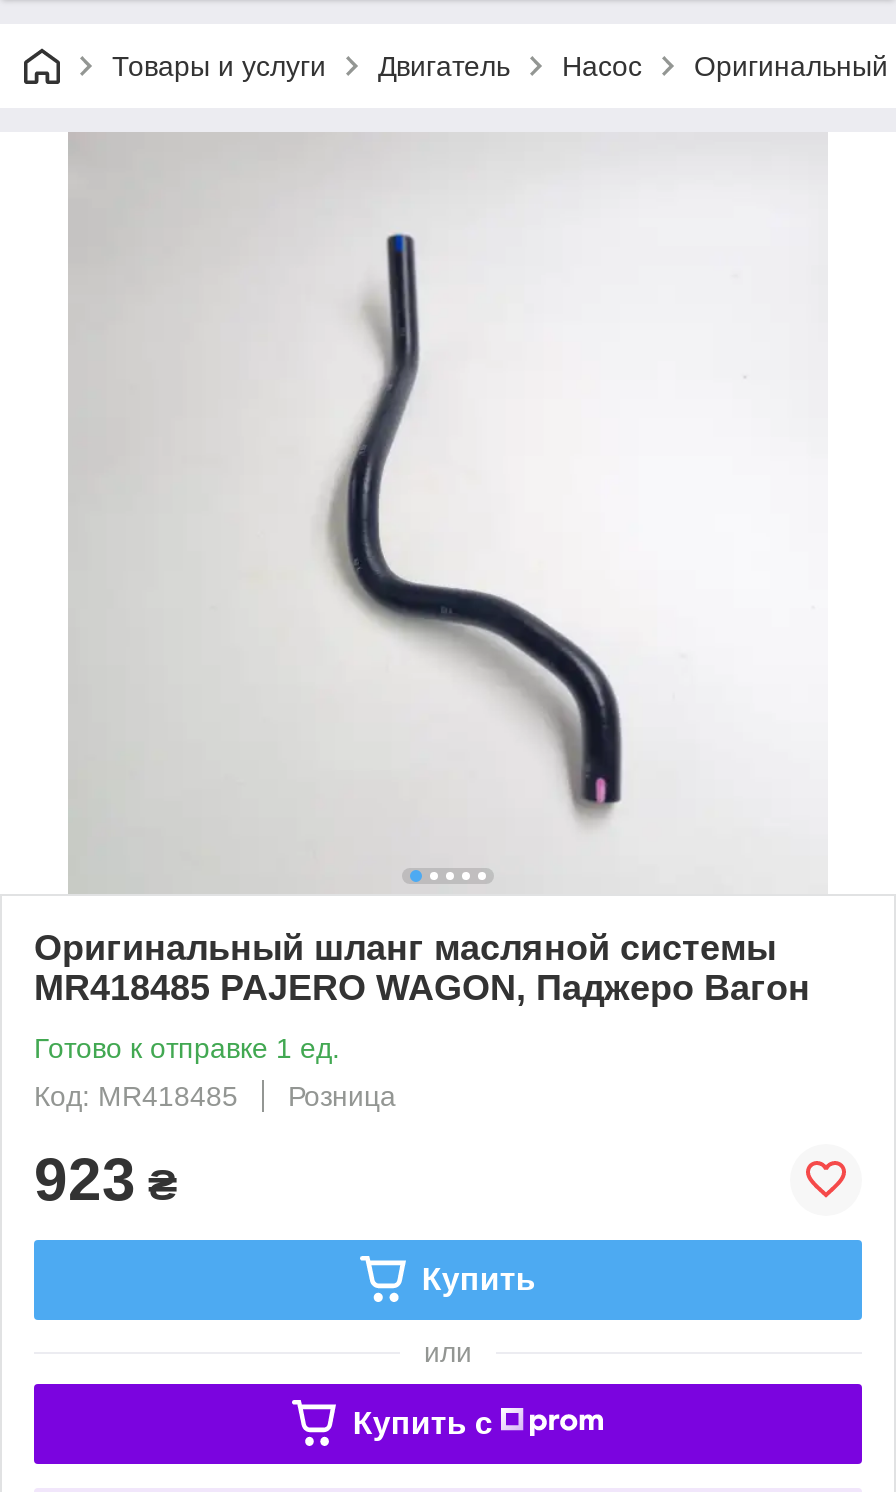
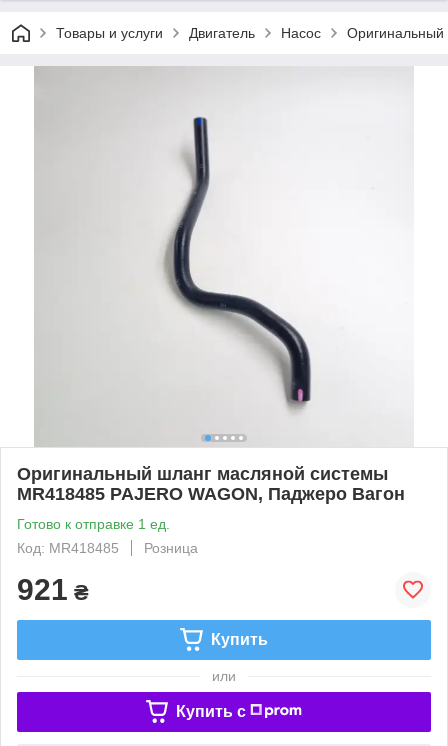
- 923 ₴
+ 921 ₴
